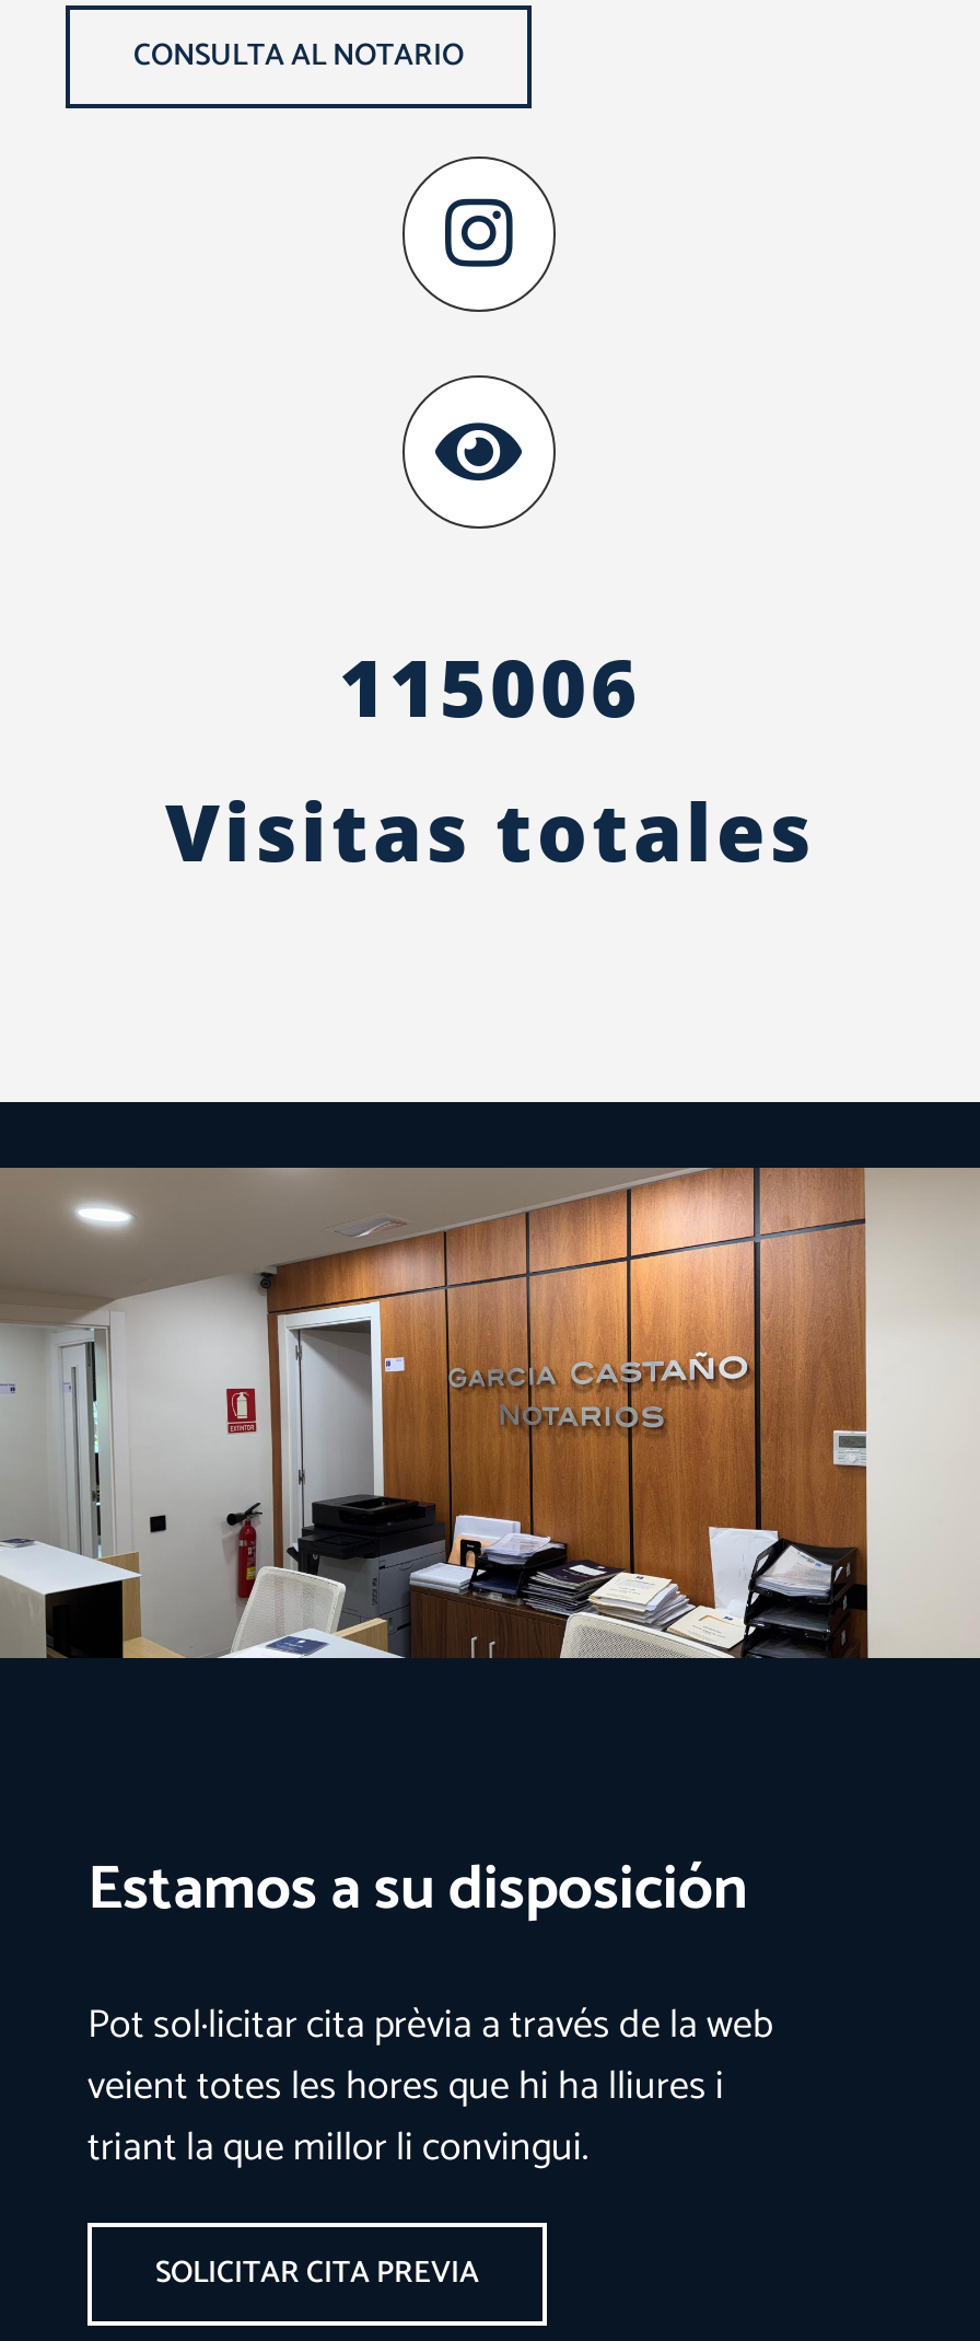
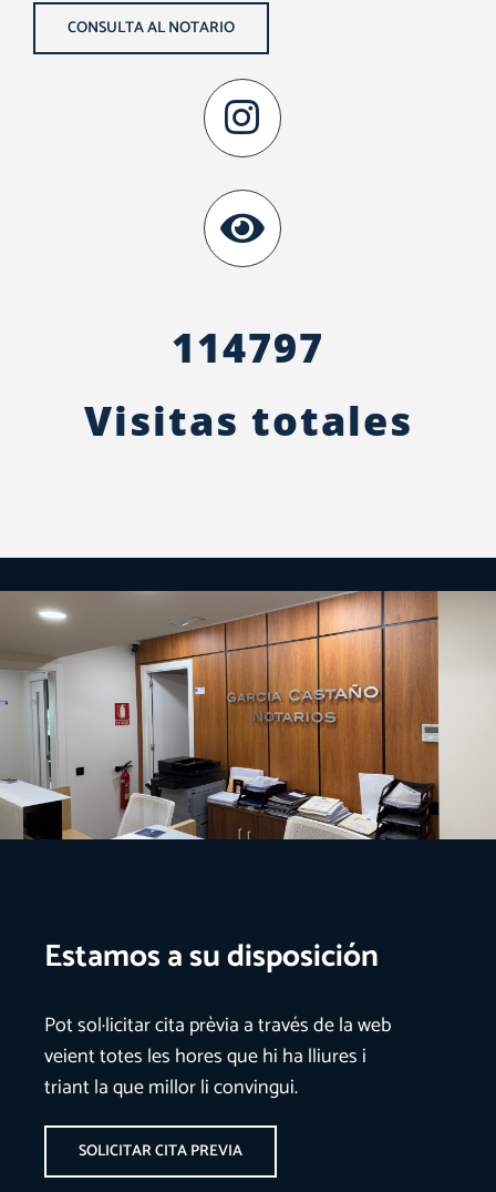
- 115006
+ 114797
